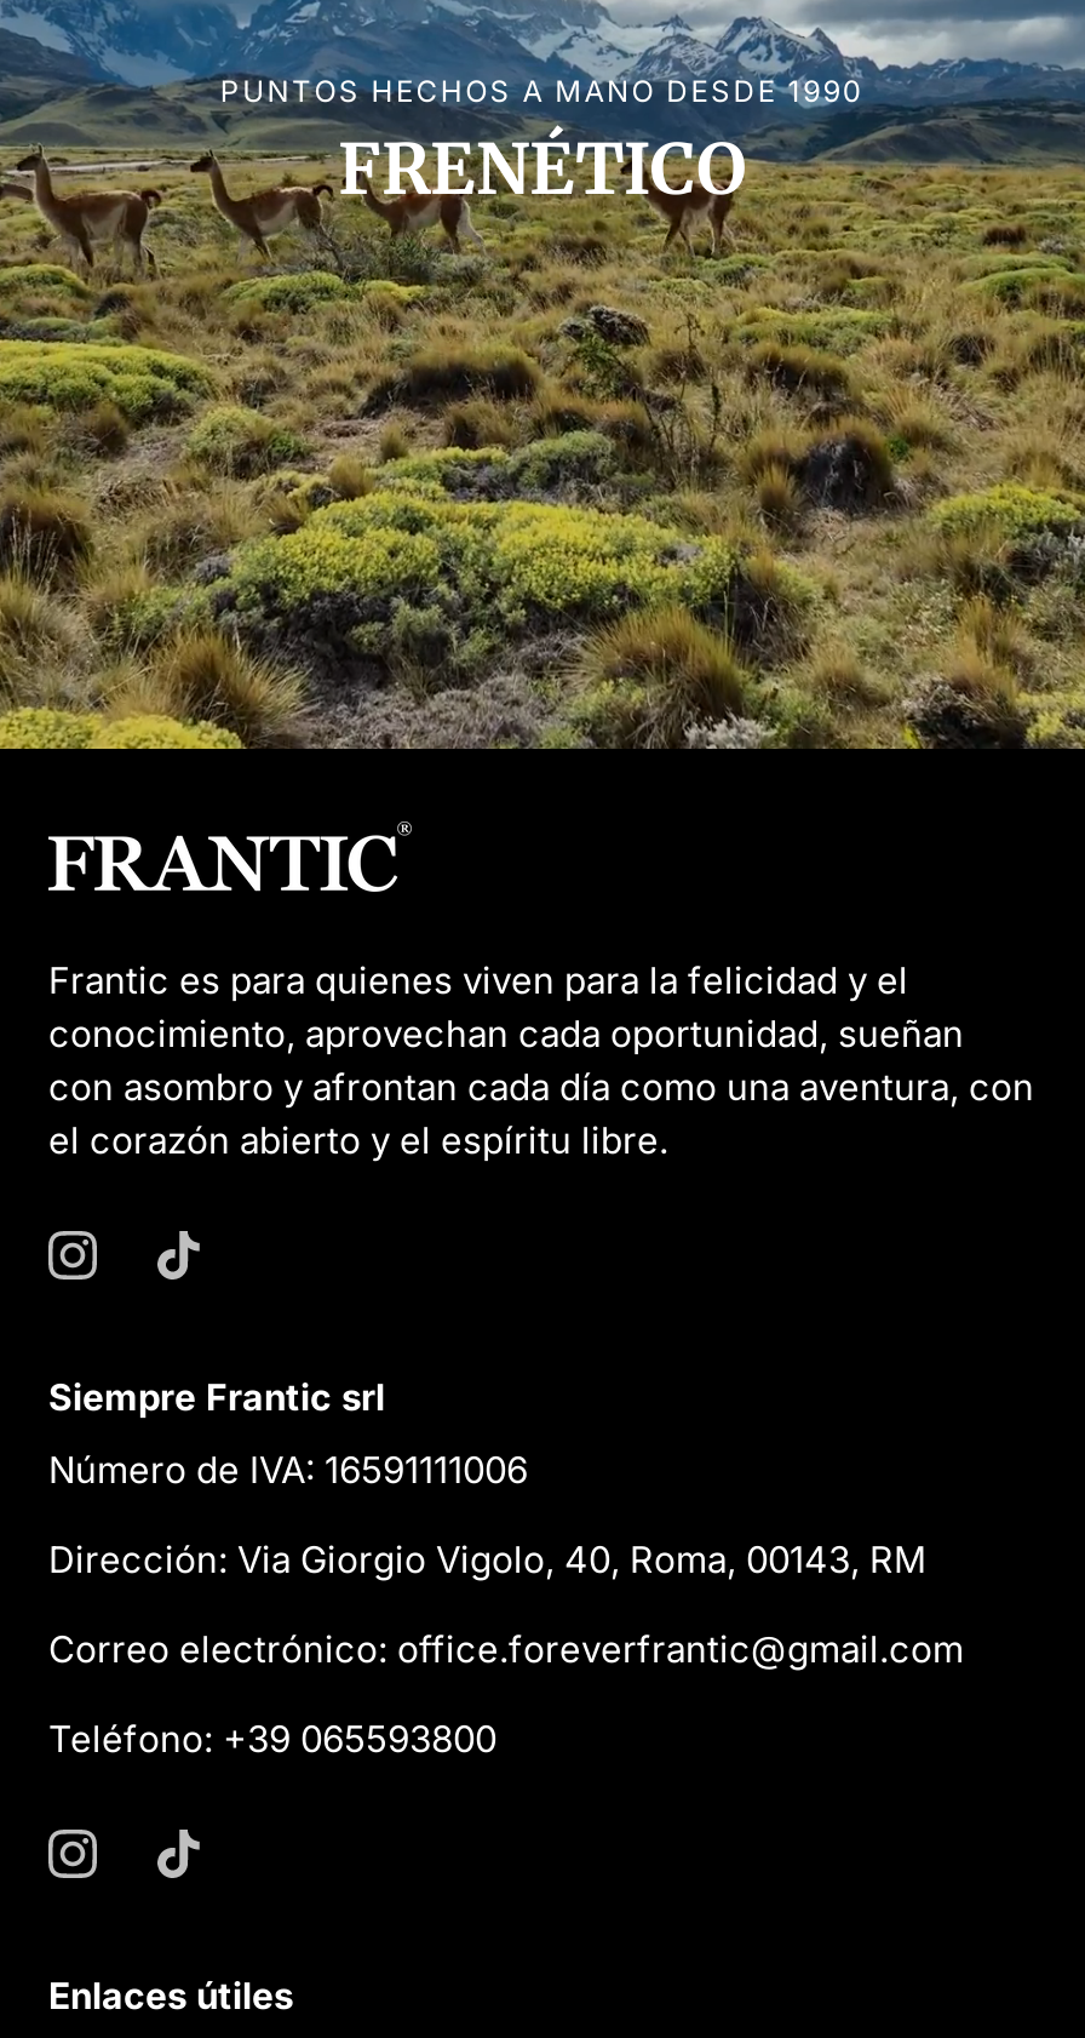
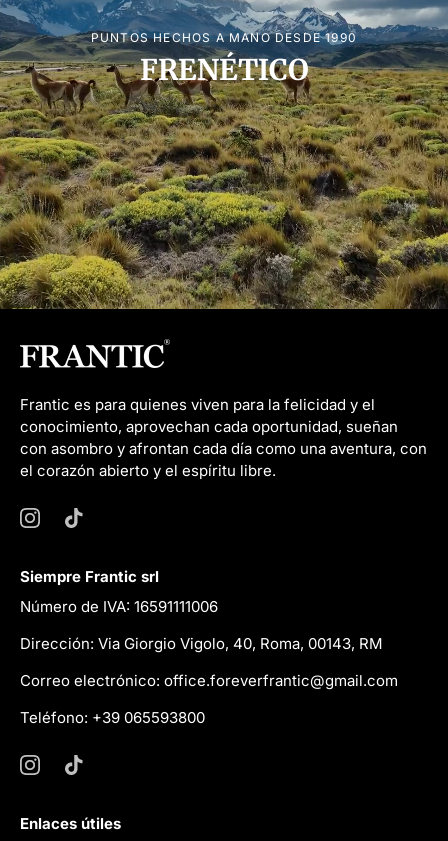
- [image]
+ [image]
